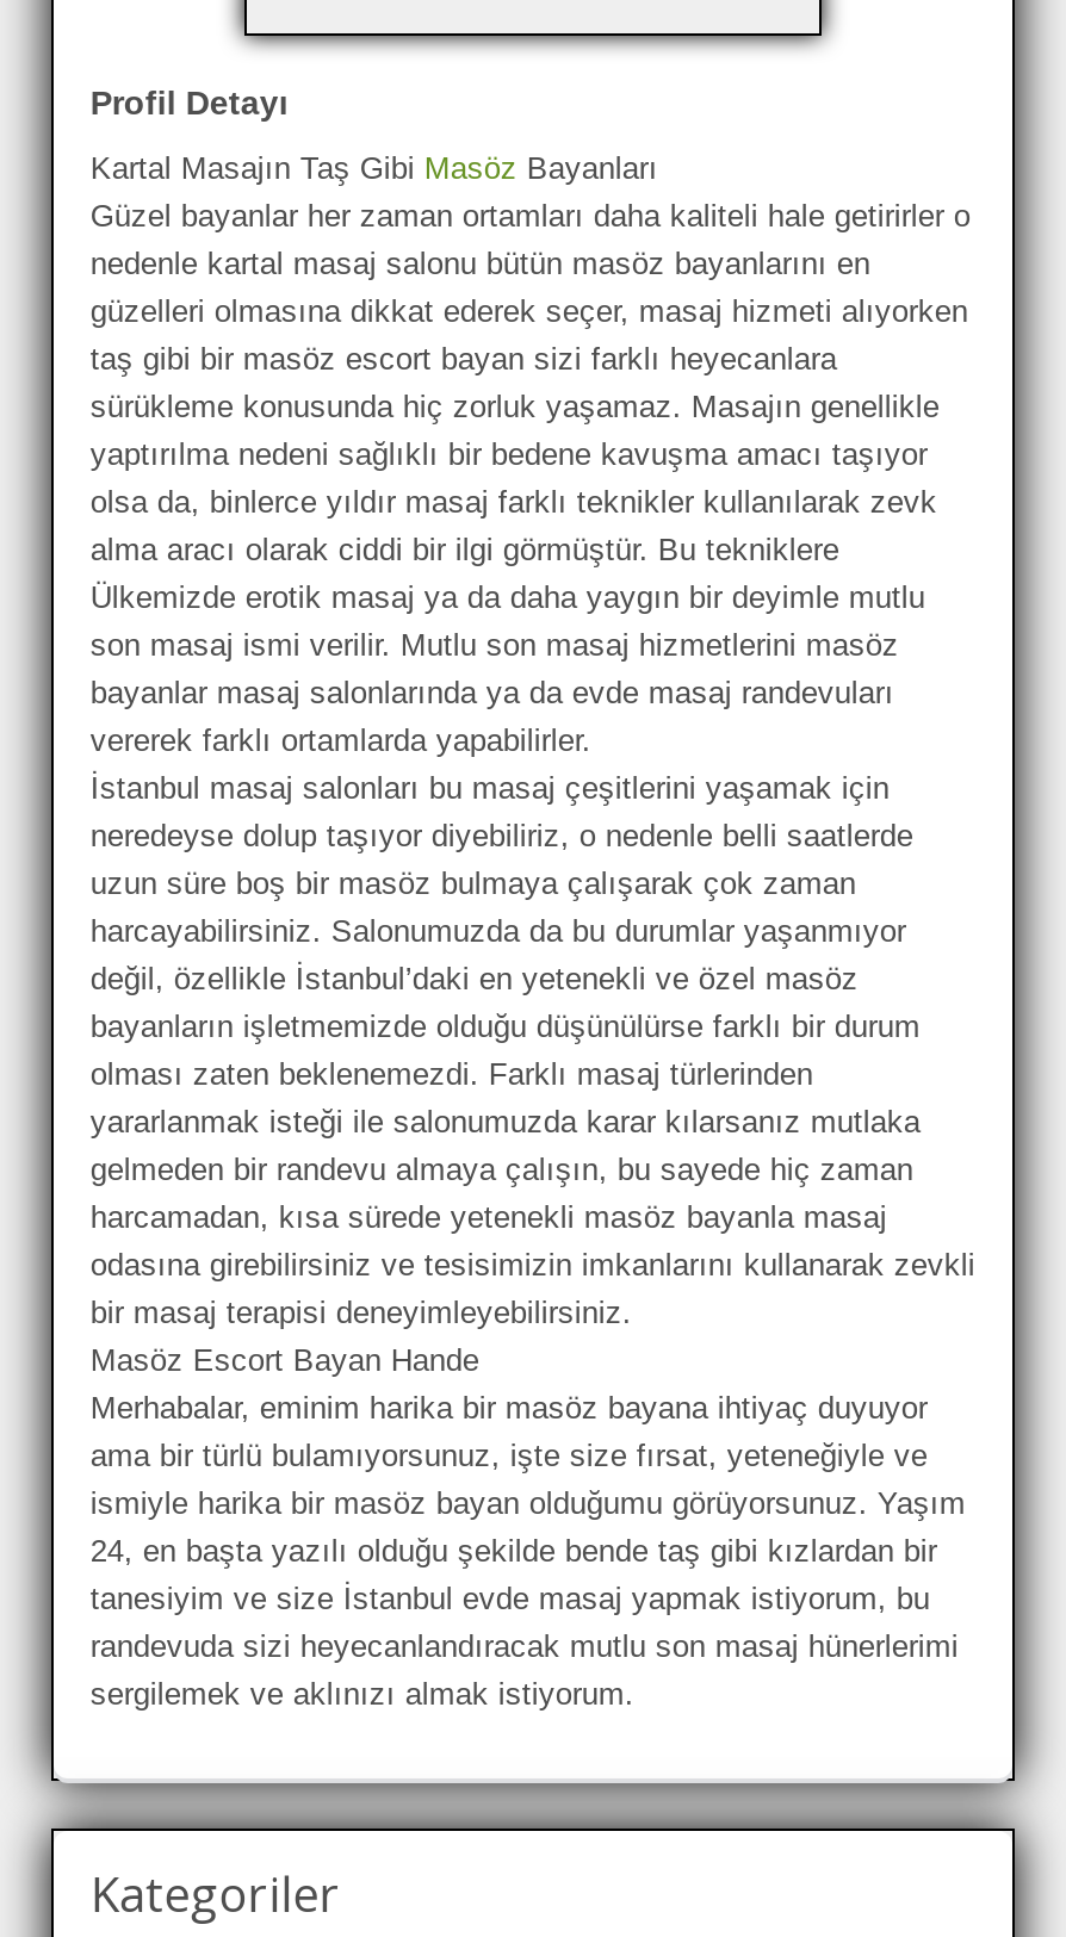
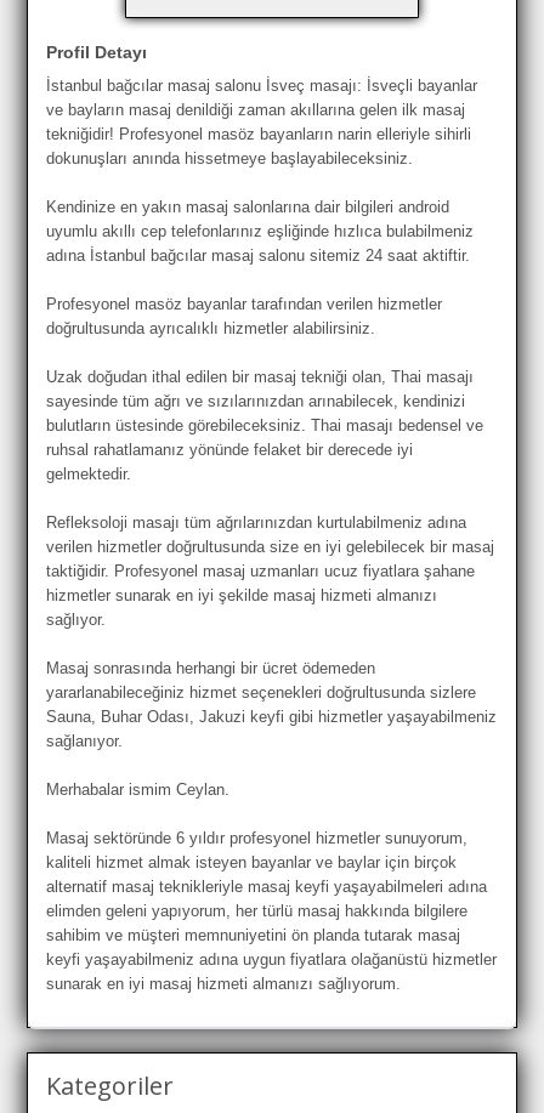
- Kartal Masajın Taş Gibi Masöz Bayanları
- Güzel bayanlar her zaman ortamları daha kaliteli hale getirirler o
- nedenle kartal masaj salonu bütün masöz bayanlarını en
- güzelleri olmasına dikkat ederek seçer, masaj hizmeti alıyorken
- taş gibi bir masöz escort bayan sizi farklı heyecanlara
- sürükleme konusunda hiç zorluk yaşamaz. Masajın genellikle
- yaptırılma nedeni sağlıklı bir bedene kavuşma amacı taşıyor
- olsa da, binlerce yıldır masaj farklı teknikler kullanılarak zevk
- alma aracı olarak ciddi bir ilgi görmüştür. Bu tekniklere
- Ülkemizde erotik masaj ya da daha yaygın bir deyimle mutlu
- son masaj ismi verilir. Mutlu son masaj hizmetlerini masöz
- bayanlar masaj salonlarında ya da evde masaj randevuları
- vererek farklı ortamlarda yapabilirler.
- İstanbul masaj salonları bu masaj çeşitlerini yaşamak için
- neredeyse dolup taşıyor diyebiliriz, o nedenle belli saatlerde
- uzun süre boş bir masöz bulmaya çalışarak çok zaman
- harcayabilirsiniz. Salonumuzda da bu durumlar yaşanmıyor
- değil, özellikle İstanbul’daki en yetenekli ve özel masöz
- bayanların işletmemizde olduğu düşünülürse farklı bir durum
- olması zaten beklenemezdi. Farklı masaj türlerinden
- yararlanmak isteği ile salonumuzda karar kılarsanız mutlaka
- gelmeden bir randevu almaya çalışın, bu sayede hiç zaman
- harcamadan, kısa sürede yetenekli masöz bayanla masaj
- odasına girebilirsiniz ve tesisimizin imkanlarını kullanarak zevkli
- bir masaj terapisi deneyimleyebilirsiniz.
- Masöz Escort Bayan Hande
- Merhabalar, eminim harika bir masöz bayana ihtiyaç duyuyor
- ama bir türlü bulamıyorsunuz, işte size fırsat, yeteneğiyle ve
- ismiyle harika bir masöz bayan olduğumu görüyorsunuz. Yaşım
- 24, en başta yazılı olduğu şekilde bende taş gibi kızlardan bir
- tanesiyim ve size İstanbul evde masaj yapmak istiyorum, bu
- randevuda sizi heyecanlandıracak mutlu son masaj hünerlerimi
- sergilemek ve aklınızı almak istiyorum.
+ İstanbul bağcılar masaj salonu İsveç masajı: İsveçli bayanlar
+ ve bayların masaj denildiği zaman akıllarına gelen ilk masaj
+ tekniğidir! Profesyonel masöz bayanların narin elleriyle sihirli
+ dokunuşları anında hissetmeye başlayabileceksiniz.
+ Kendinize en yakın masaj salonlarına dair bilgileri android
+ uyumlu akıllı cep telefonlarınız eşliğinde hızlıca bulabilmeniz
+ adına İstanbul bağcılar masaj salonu sitemiz 24 saat aktiftir.
+ Profesyonel masöz bayanlar tarafından verilen hizmetler
+ doğrultusunda ayrıcalıklı hizmetler alabilirsiniz.
+ Uzak doğudan ithal edilen bir masaj tekniği olan, Thai masajı
+ sayesinde tüm ağrı ve sızılarınızdan arınabilecek, kendinizi
+ bulutların üstesinde görebileceksiniz. Thai masajı bedensel ve
+ ruhsal rahatlamanız yönünde felaket bir derecede iyi
+ gelmektedir.
+ Refleksoloji masajı tüm ağrılarınızdan kurtulabilmeniz adına
+ verilen hizmetler doğrultusunda size en iyi gelebilecek bir masaj
+ taktiğidir. Profesyonel masaj uzmanları ucuz fiyatlara şahane
+ hizmetler sunarak en iyi şekilde masaj hizmeti almanızı
+ sağlıyor.
+ Masaj sonrasında herhangi bir ücret ödemeden
+ yararlanabileceğiniz hizmet seçenekleri doğrultusunda sizlere
+ Sauna, Buhar Odası, Jakuzi keyfi gibi hizmetler yaşayabilmeniz
+ sağlanıyor.
+ Merhabalar ismim Ceylan.
+ Masaj sektöründe 6 yıldır profesyonel hizmetler sunuyorum,
+ kaliteli hizmet almak isteyen bayanlar ve baylar için birçok
+ alternatif masaj teknikleriyle masaj keyfi yaşayabilmeleri adına
+ elimden geleni yapıyorum, her türlü masaj hakkında bilgilere
+ sahibim ve müşteri memnuniyetini ön planda tutarak masaj
+ keyfi yaşayabilmeniz adına uygun fiyatlara olağanüstü hizmetler
+ sunarak en iyi masaj hizmeti almanızı sağlıyorum.
